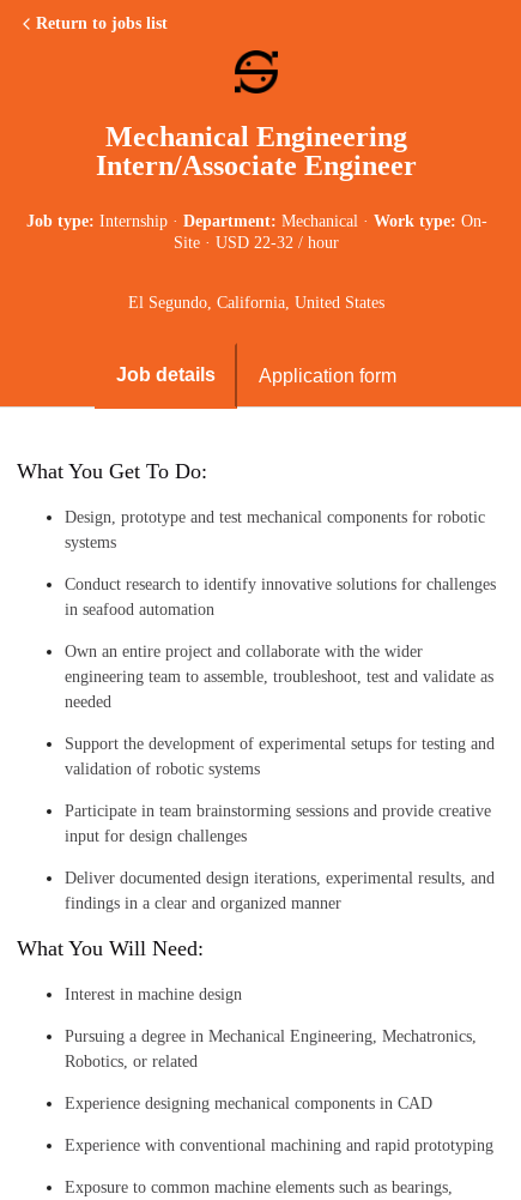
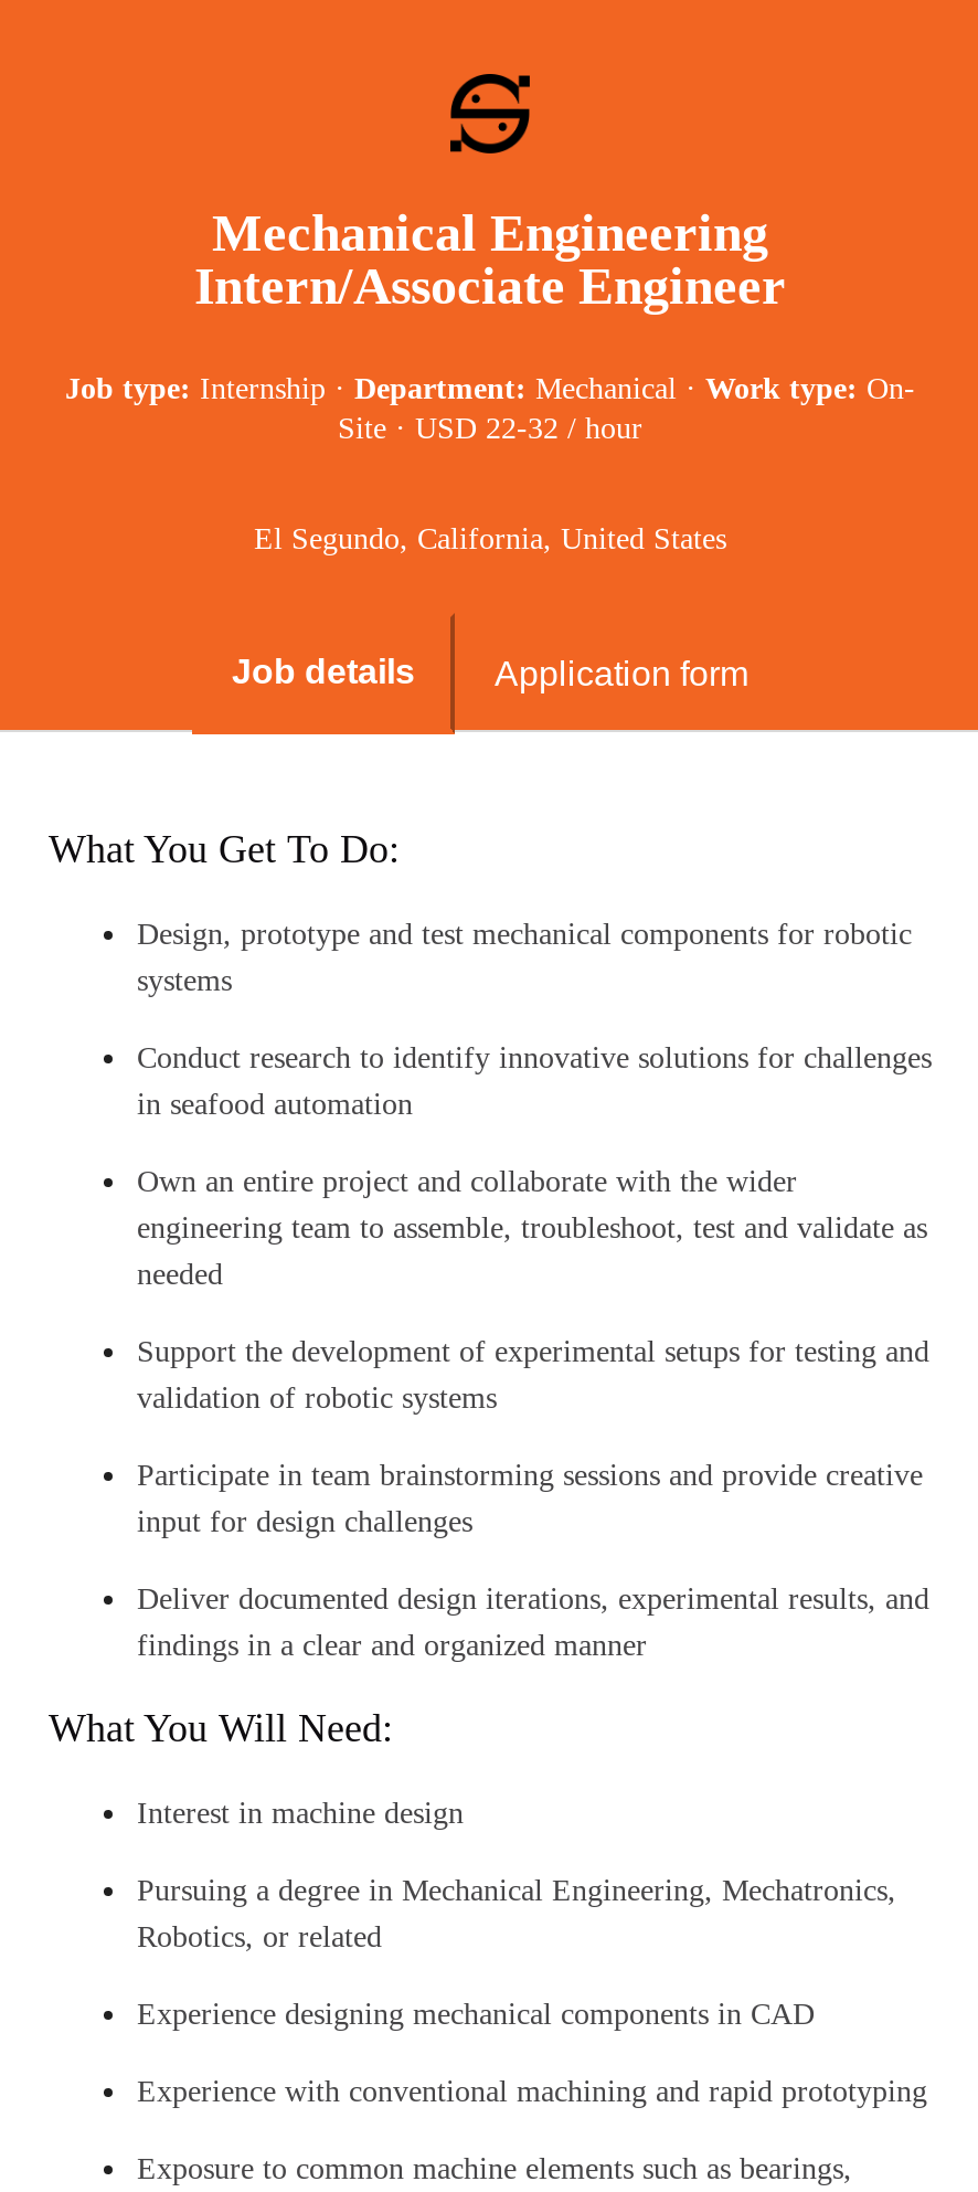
- Return to jobs list
